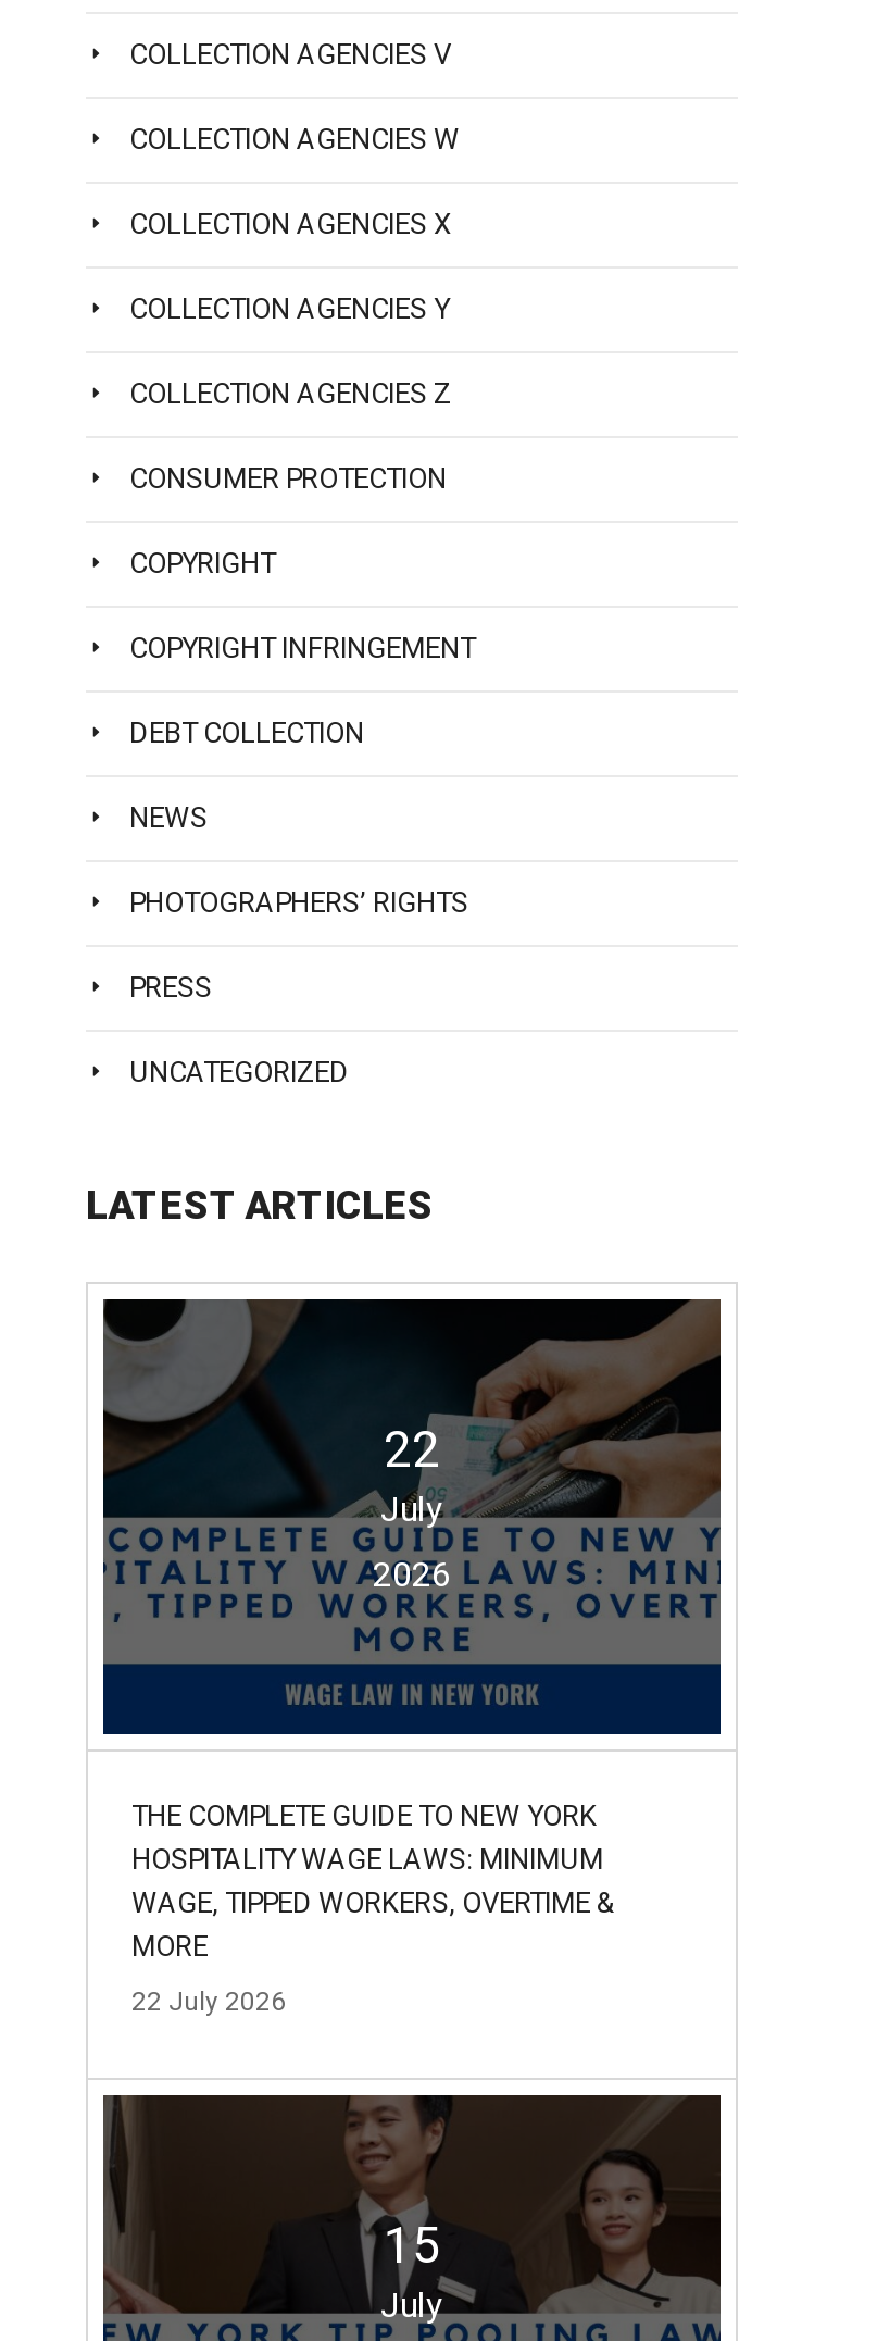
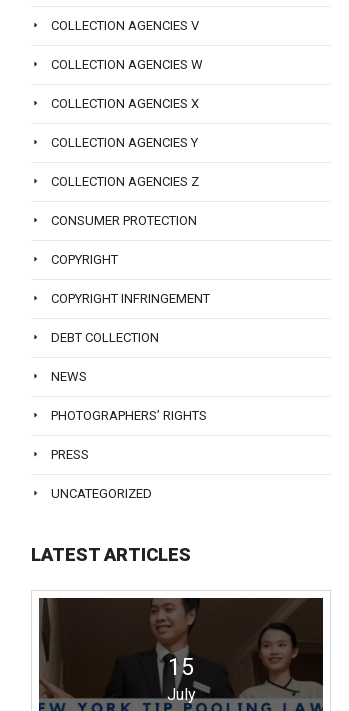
- [image]
- 22
- July
- 2026

- THE COMPLETE GUIDE TO NEW YORK
- HOSPITALITY WAGE LAWS: MINIMUM
- WAGE, TIPPED WORKERS, OVERTIME &
- MORE
- 22 July 2026
